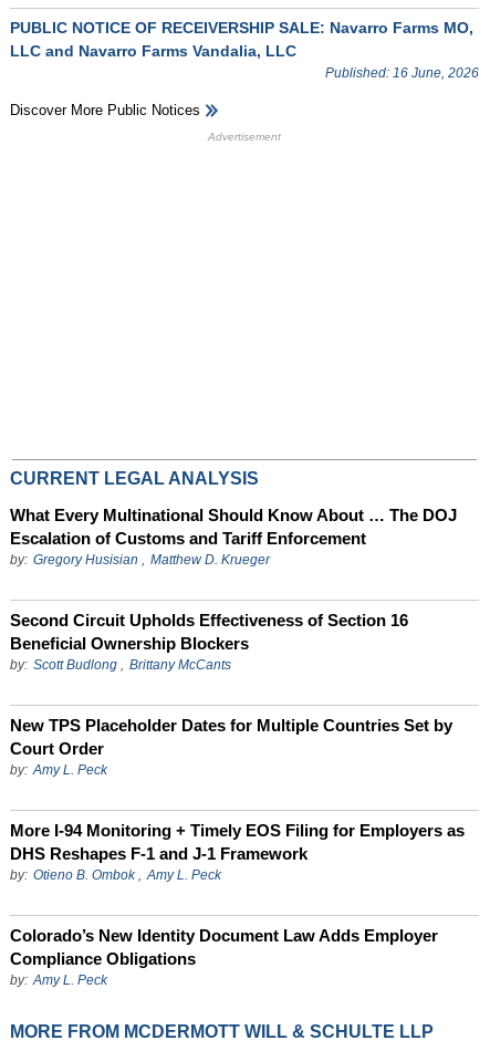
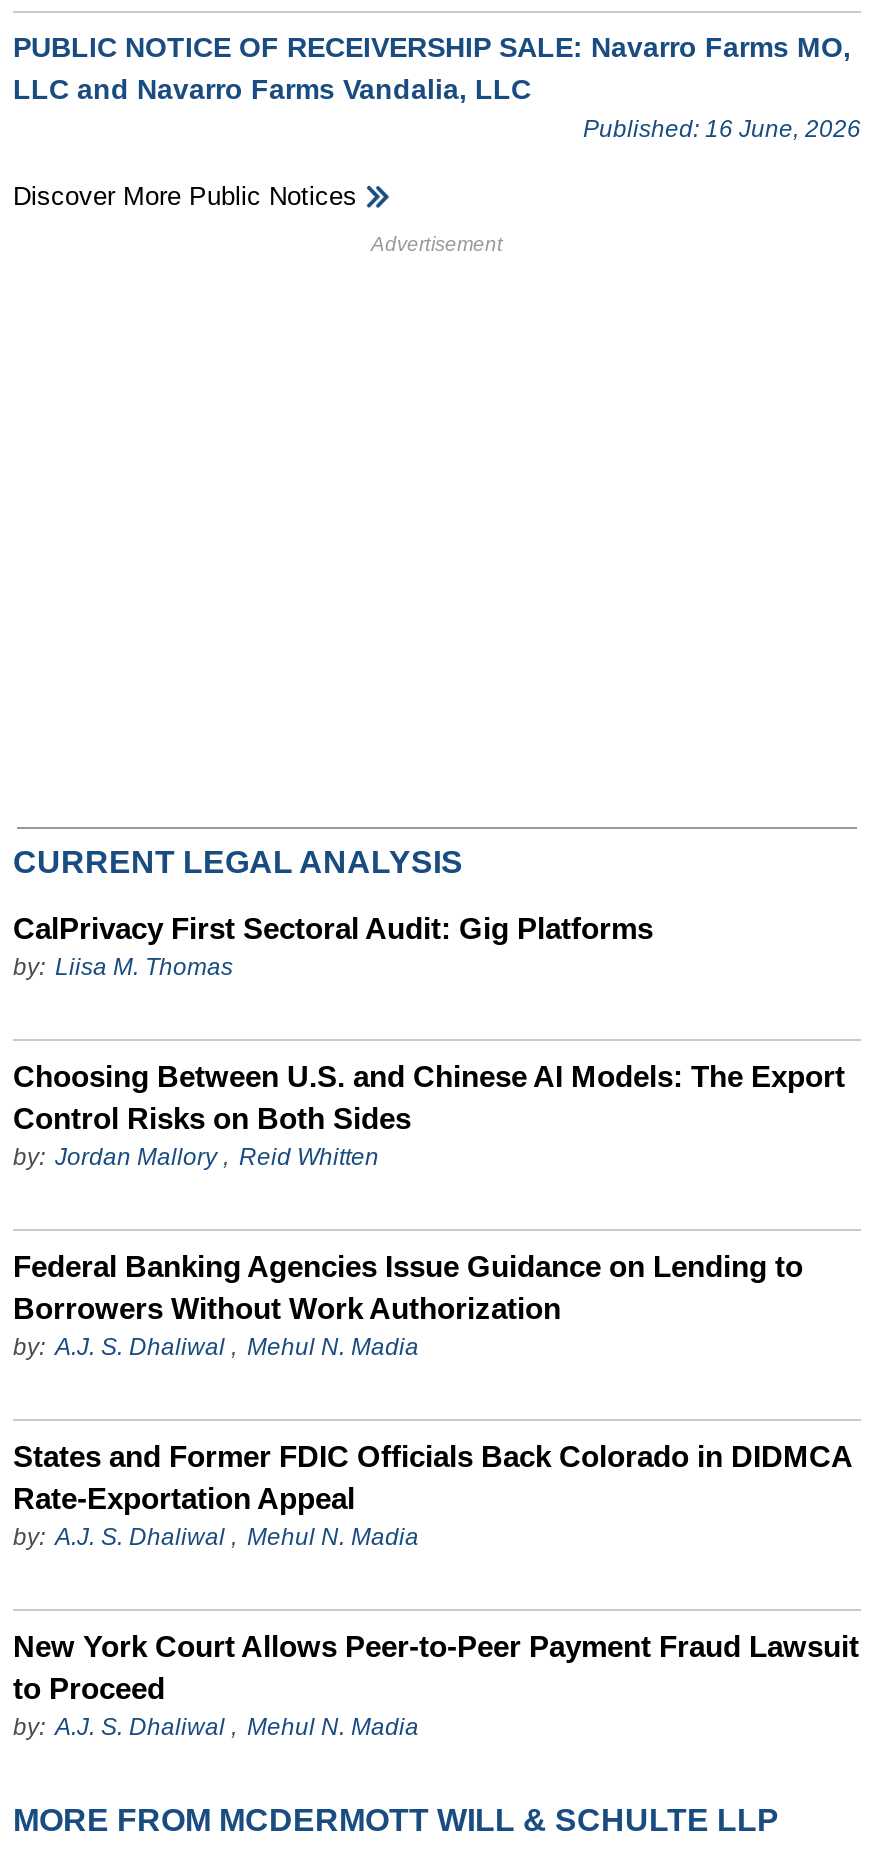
- What Every Multinational Should Know About … The DOJ
- Escalation of Customs and Tariff Enforcement
- by: Gregory Husisian, Matthew D. Krueger
+ CalPrivacy First Sectoral Audit: Gig Platforms
+ by: Liisa M. Thomas

- Second Circuit Upholds Effectiveness of Section 16
- Beneficial Ownership Blockers
- by: Scott Budlong, Brittany McCants
+ Choosing Between U.S. and Chinese AI Models: The Export
+ Control Risks on Both Sides
+ by: Jordan Mallory, Reid Whitten

- New TPS Placeholder Dates for Multiple Countries Set by
- Court Order
- by: Amy L. Peck
+ Federal Banking Agencies Issue Guidance on Lending to
+ Borrowers Without Work Authorization
+ by: A.J. S. Dhaliwal, Mehul N. Madia

- More I-94 Monitoring + Timely EOS Filing for Employers as
- DHS Reshapes F-1 and J-1 Framework
- by: Otieno B. Ombok, Amy L. Peck
+ States and Former FDIC Officials Back Colorado in DIDMCA
+ Rate-Exportation Appeal
+ by: A.J. S. Dhaliwal, Mehul N. Madia

- Colorado’s New Identity Document Law Adds Employer
- Compliance Obligations
- by: Amy L. Peck
+ New York Court Allows Peer-to-Peer Payment Fraud Lawsuit
+ to Proceed
+ by: A.J. S. Dhaliwal, Mehul N. Madia
